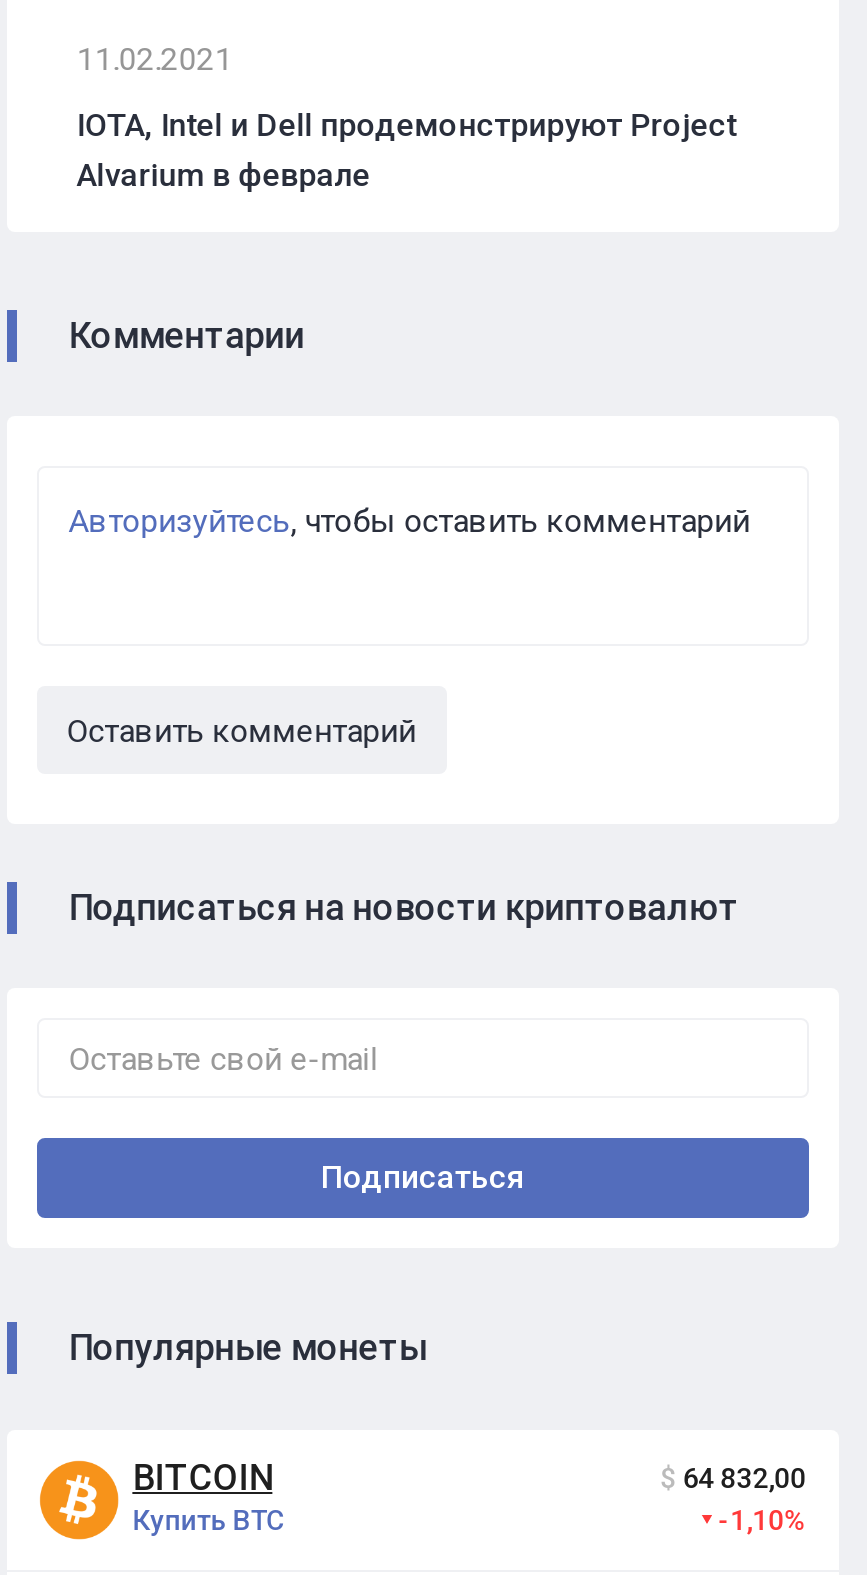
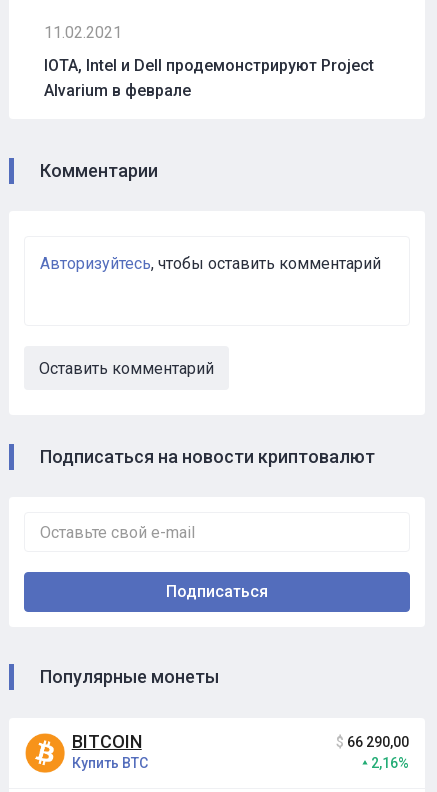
- $64 832,00
+ $66 290,00

- -1,10%
+ 2,16%
